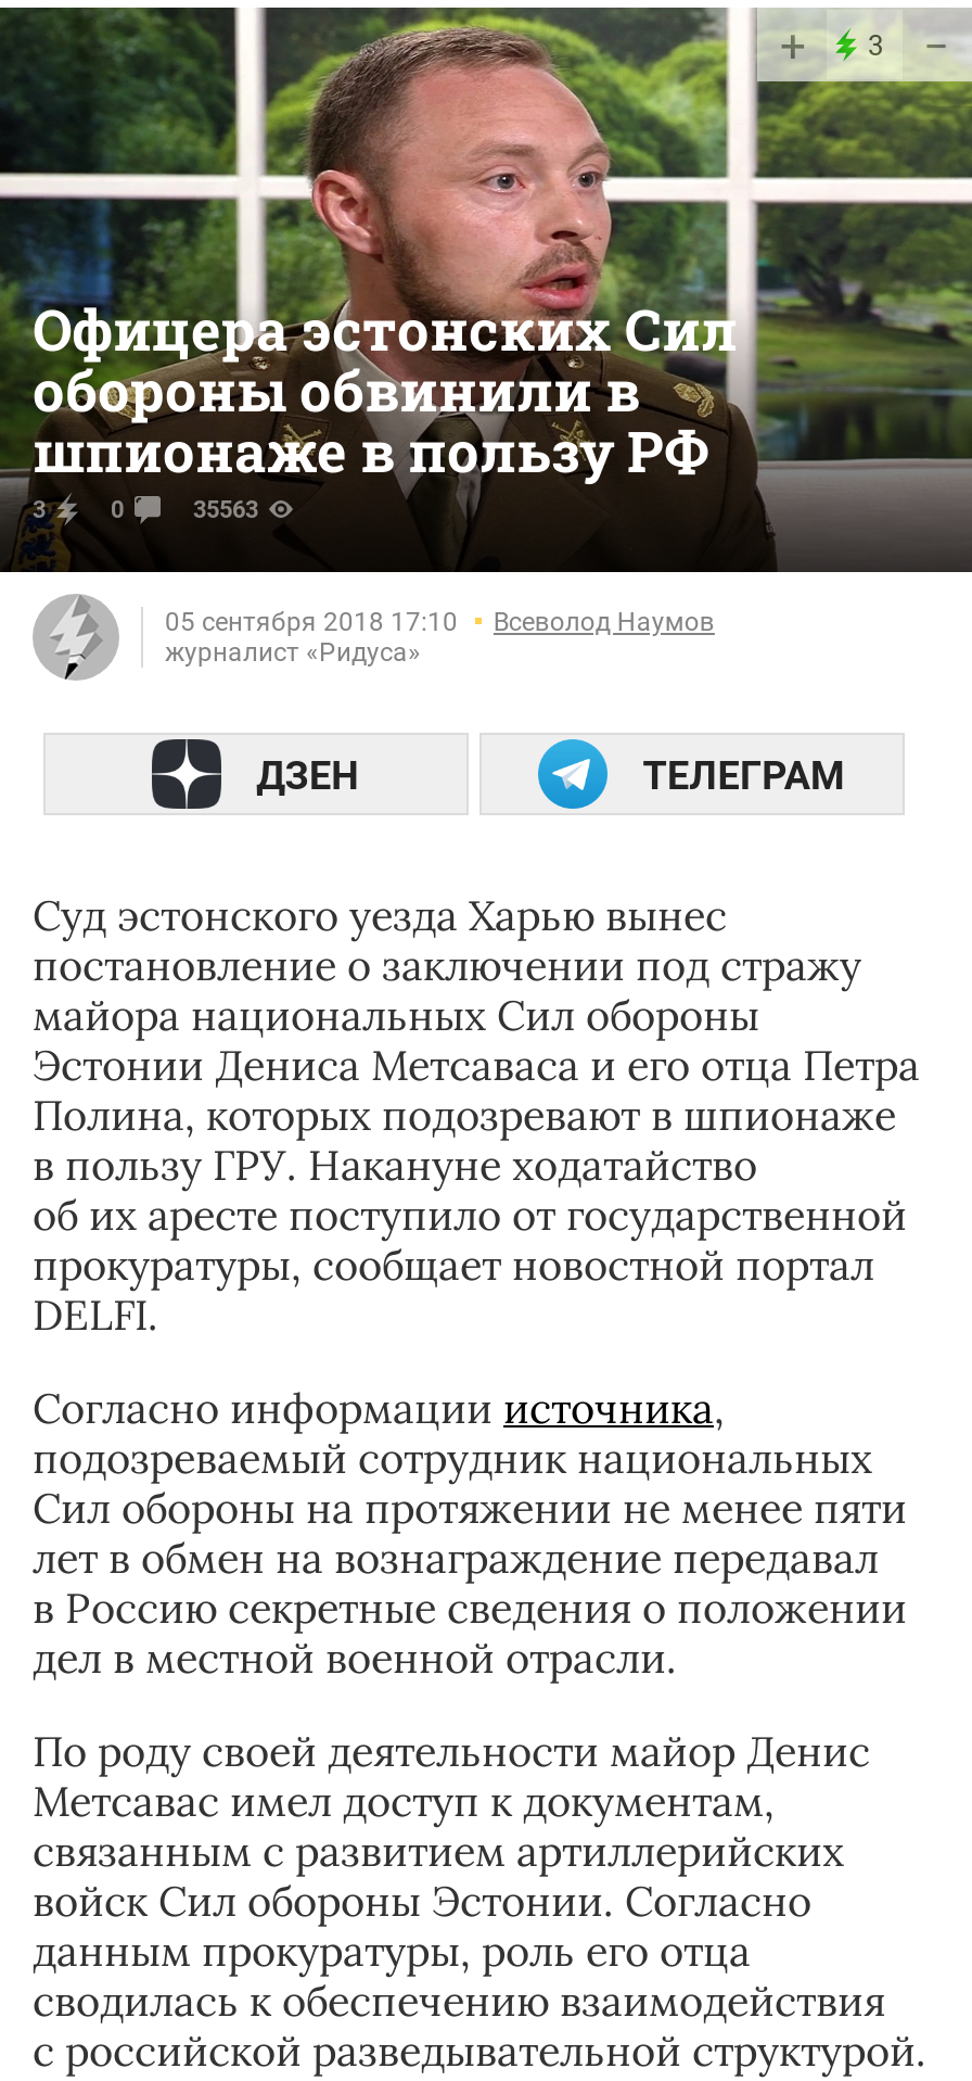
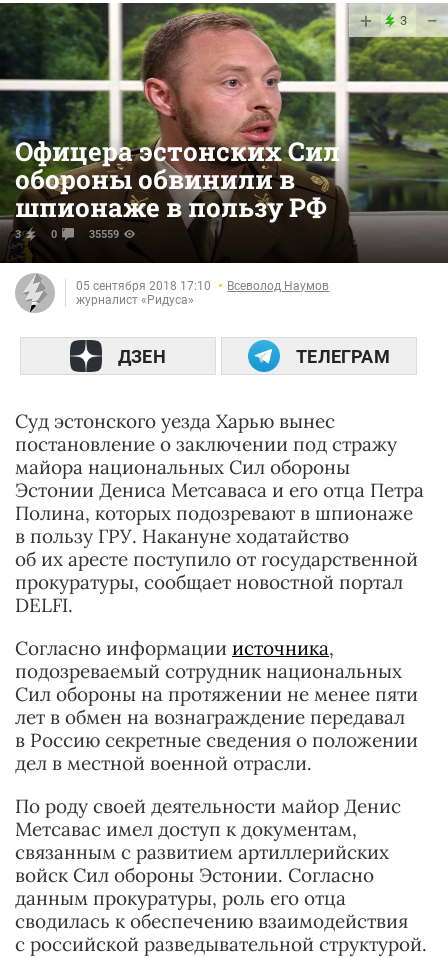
- 35563
+ 35559
